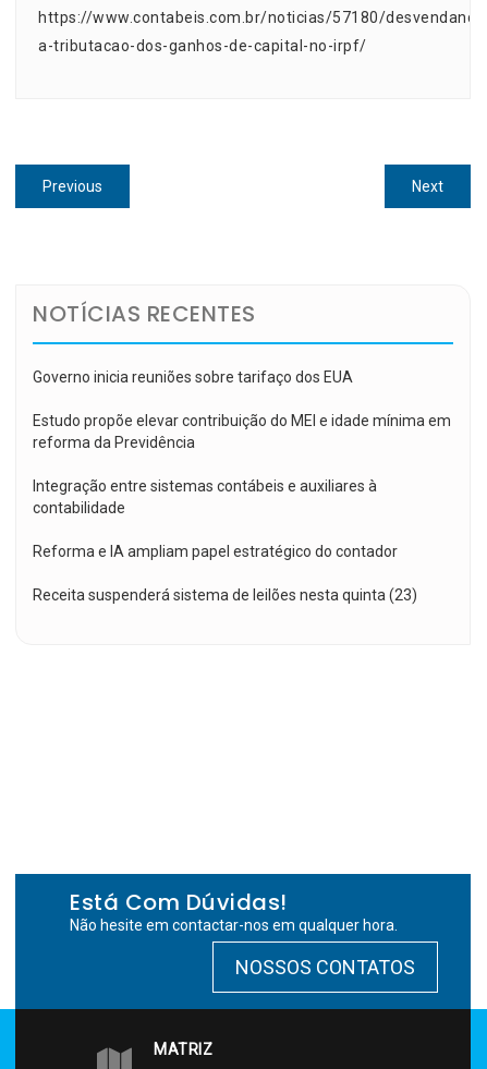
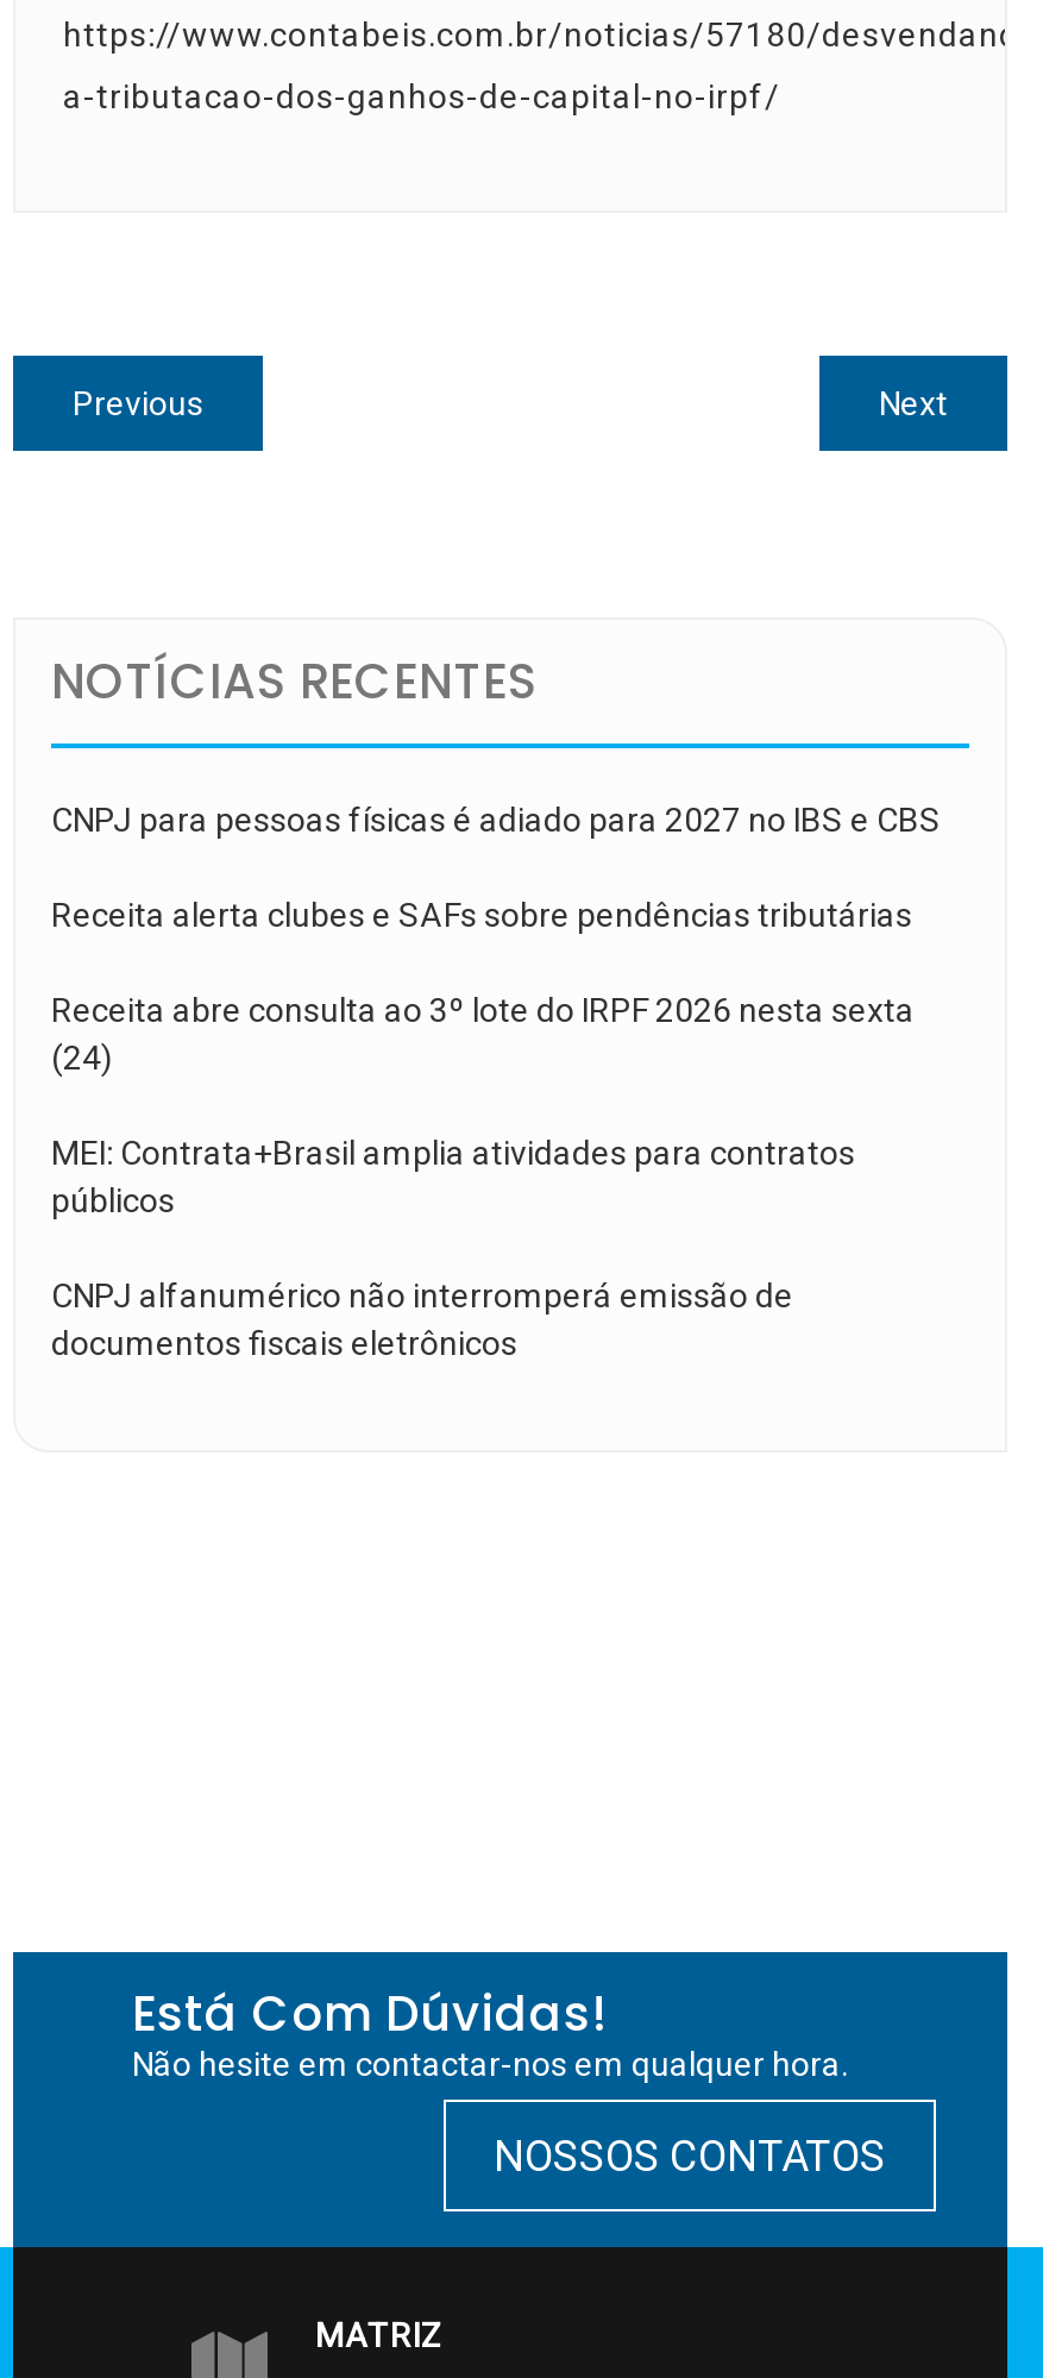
- Governo inicia reuniões sobre tarifaço dos EUA
+ CNPJ para pessoas físicas é adiado para 2027 no IBS e CBS

- Estudo propõe elevar contribuição do MEI e idade mínima em
- reforma da Previdência
+ Receita alerta clubes e SAFs sobre pendências tributárias

- Integração entre sistemas contábeis e auxiliares à
- contabilidade
+ Receita abre consulta ao 3º lote do IRPF 2026 nesta sexta
+ (24)

- Reforma e IA ampliam papel estratégico do contador
+ MEI: Contrata+Brasil amplia atividades para contratos
+ públicos

- Receita suspenderá sistema de leilões nesta quinta (23)
+ CNPJ alfanumérico não interromperá emissão de
+ documentos fiscais eletrônicos
